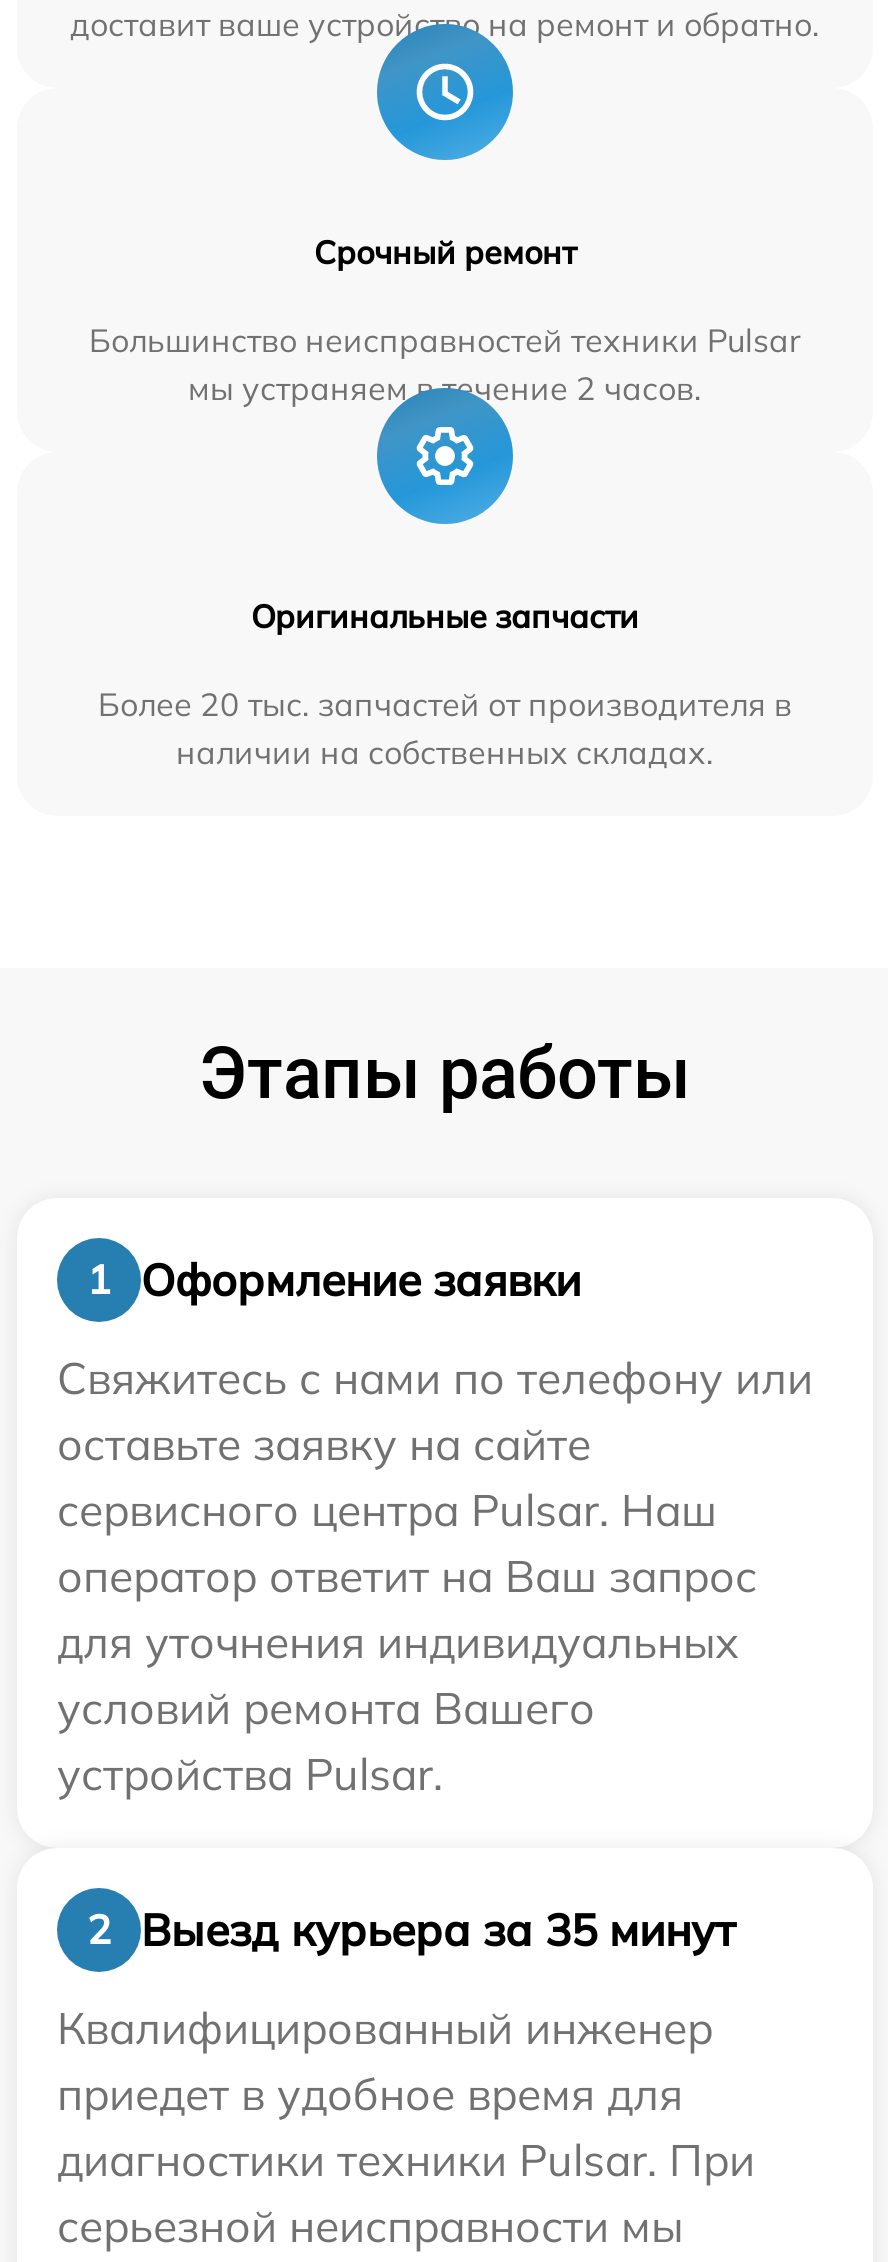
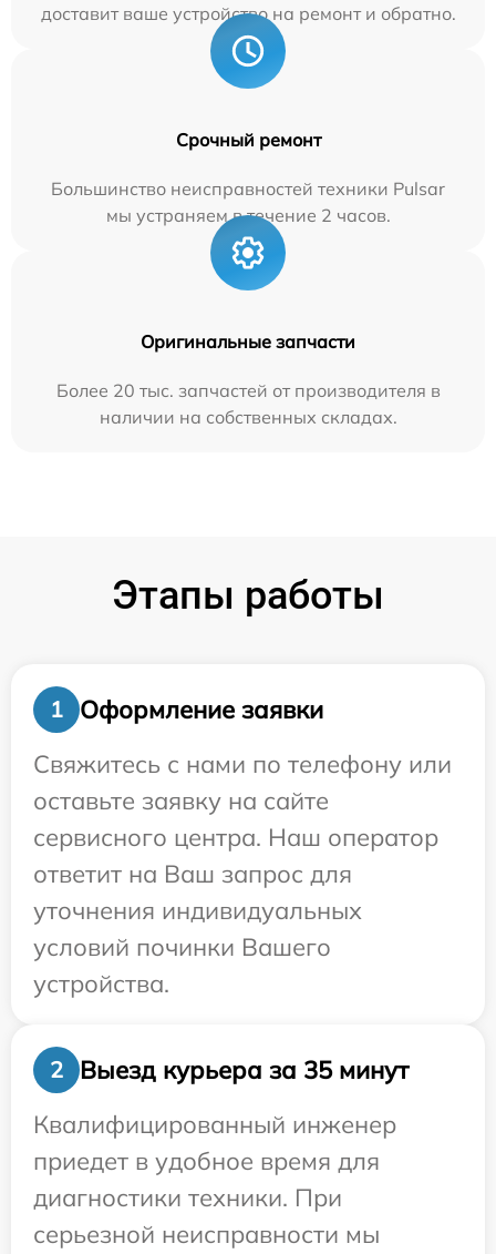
- сервисного центра Pulsar. Наш
- оператор ответит на Ваш запрос
- для уточнения индивидуальных
- условий ремонта Вашего
- устройства Pulsar.
+ сервисного центра. Наш оператор
+ ответит на Ваш запрос для
+ уточнения индивидуальных
+ условий починки Вашего
+ устройства.

- диагностики техники Pulsar. При
+ диагностики техники. При
